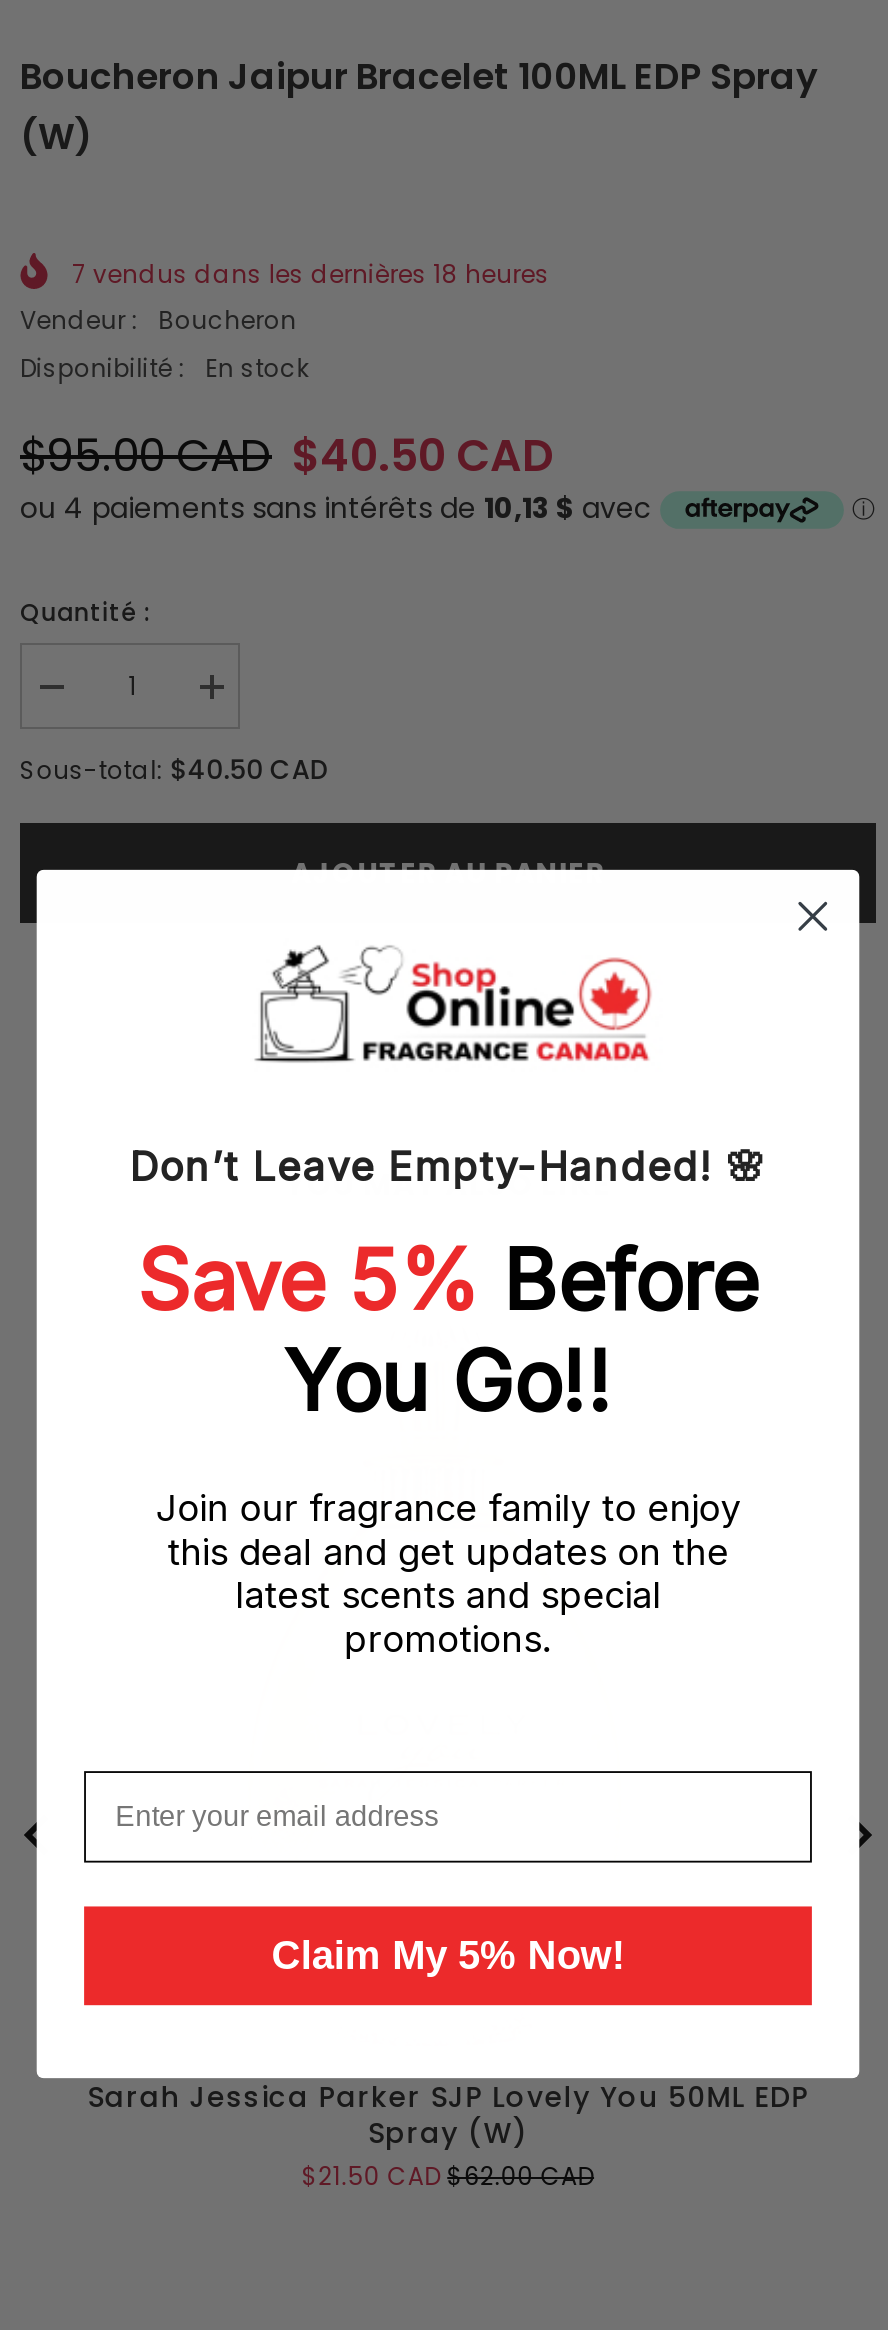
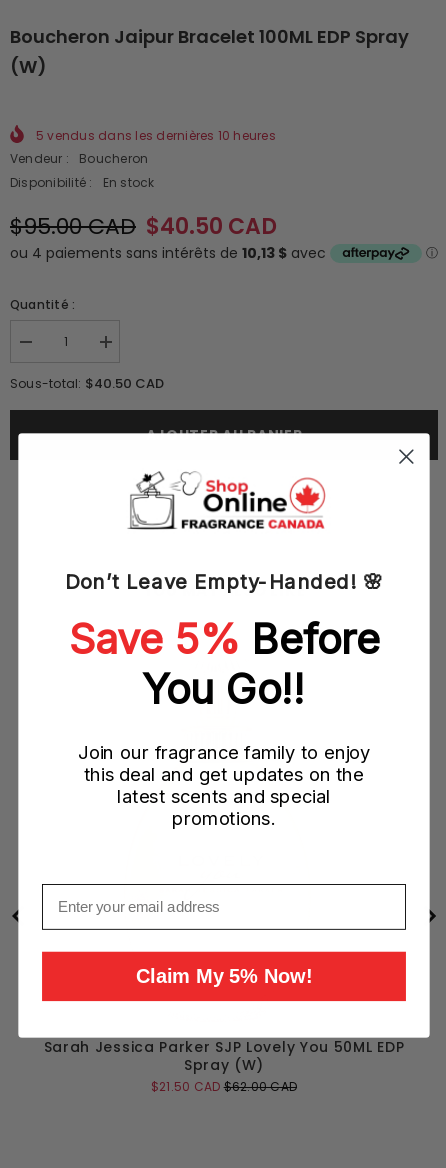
- 7 vendus dans les dernières 18 heures
+ 5 vendus dans les dernières 10 heures
